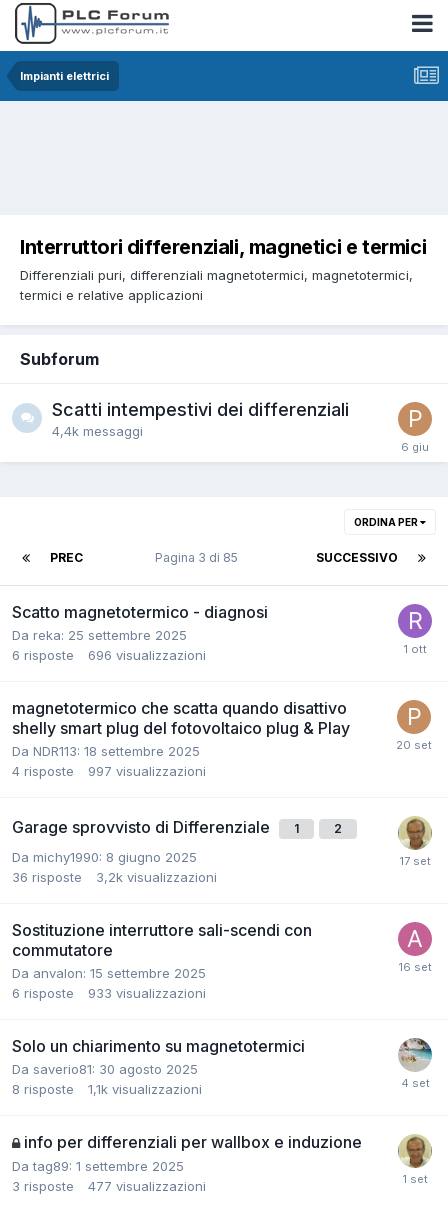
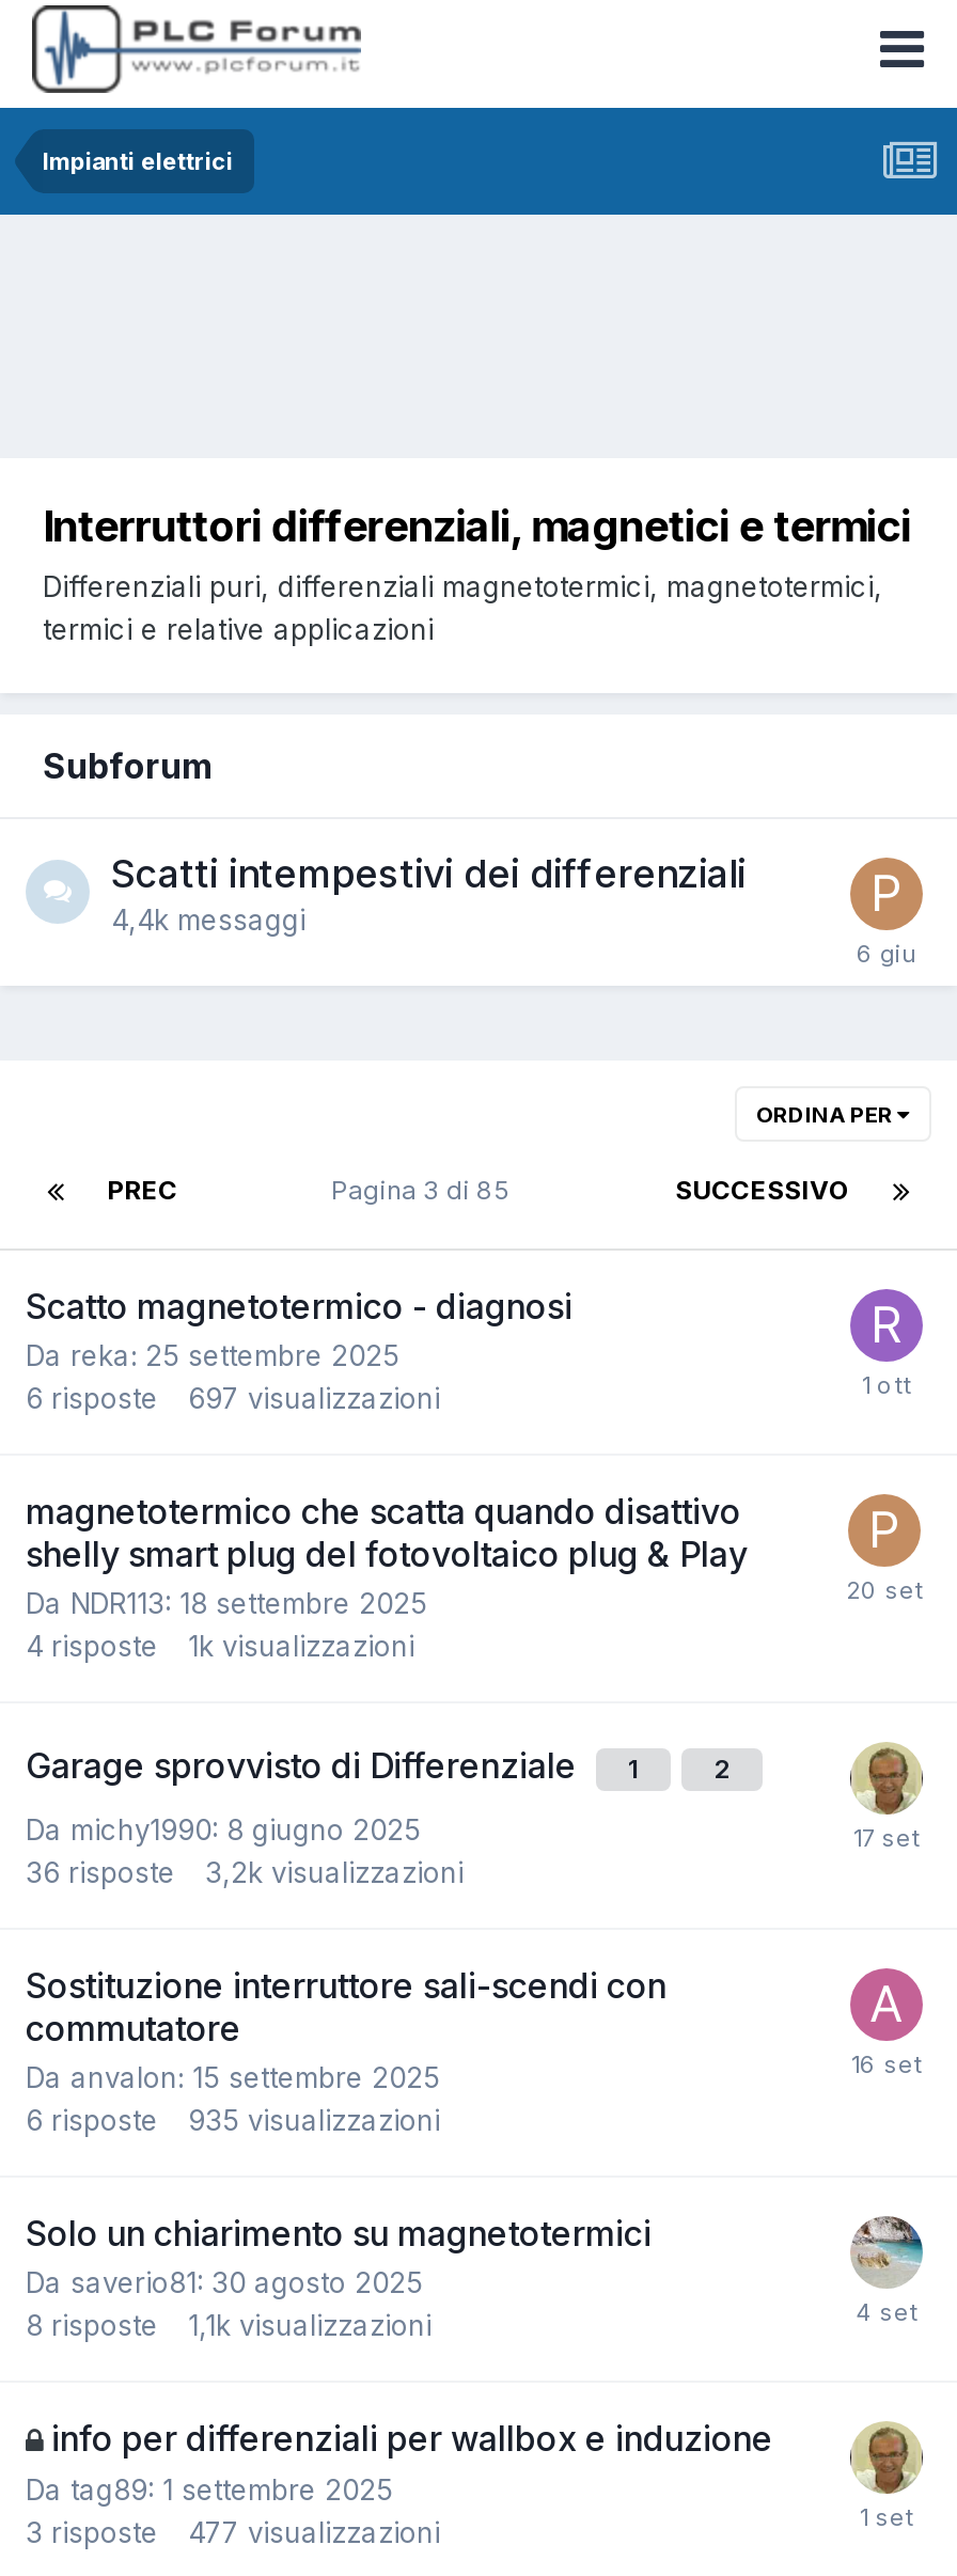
- 696 visualizzazioni
+ 697 visualizzazioni

- 997 visualizzazioni
+ 1k visualizzazioni

- 933 visualizzazioni
+ 935 visualizzazioni
